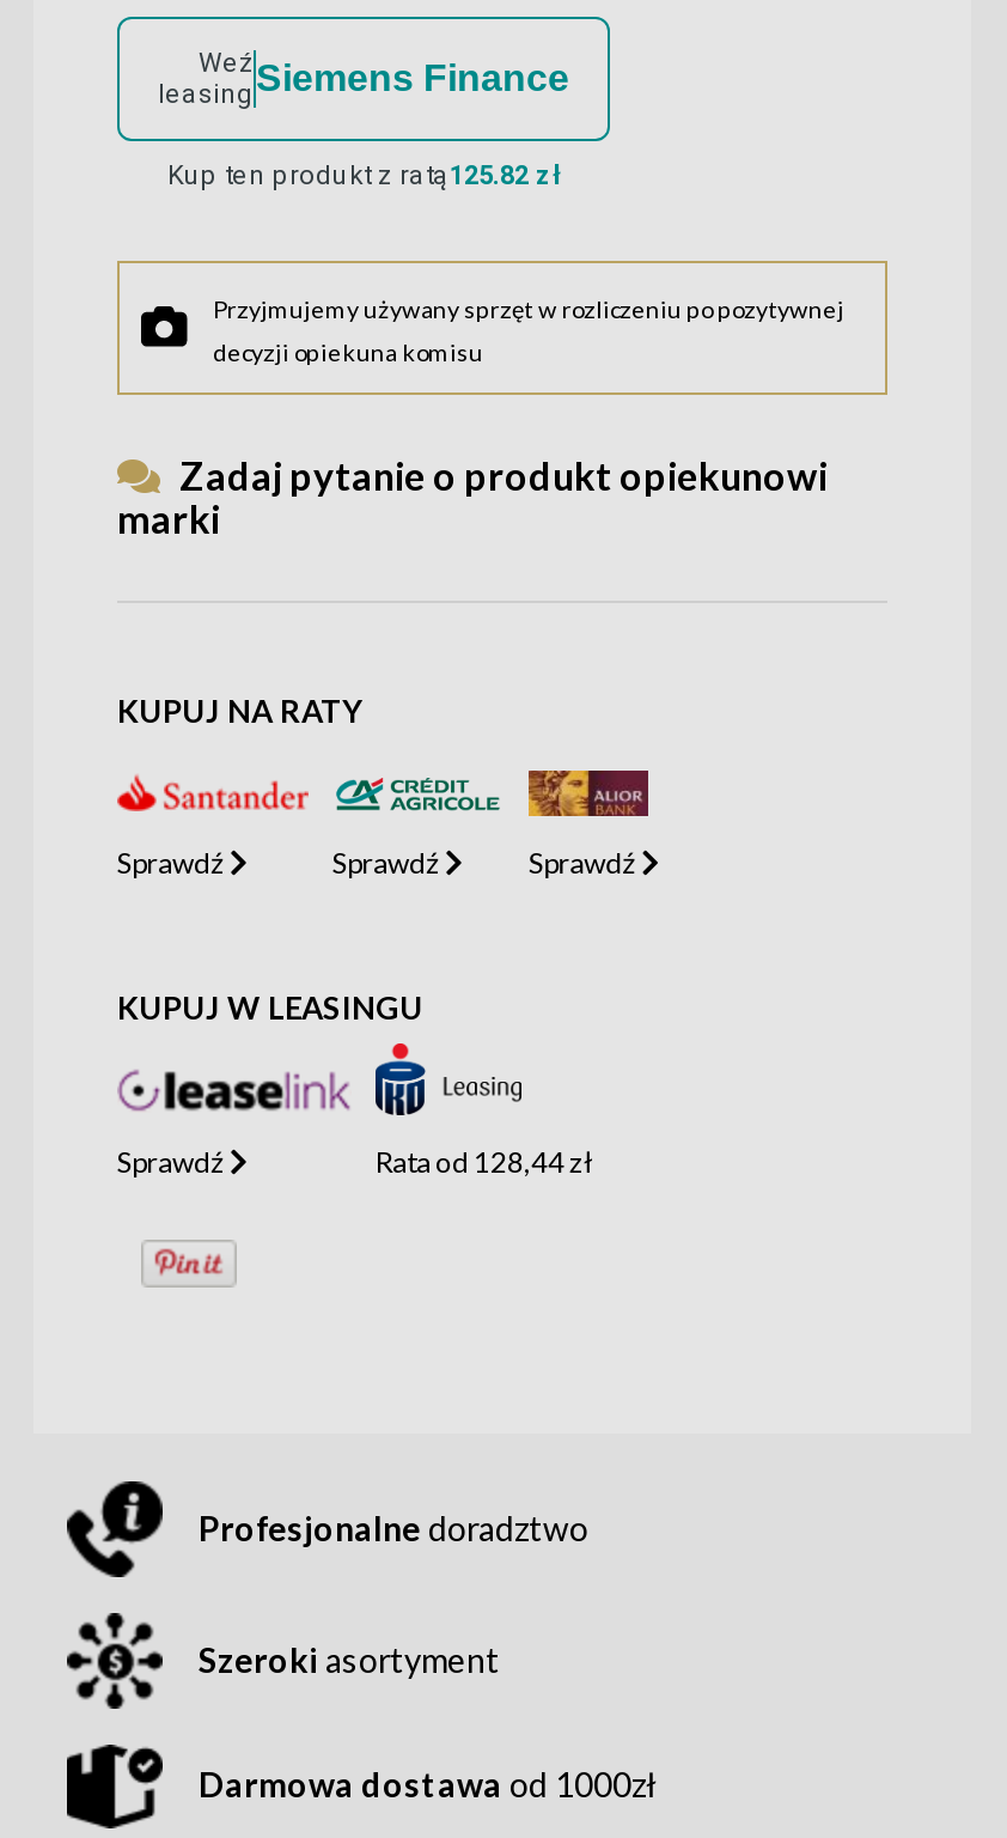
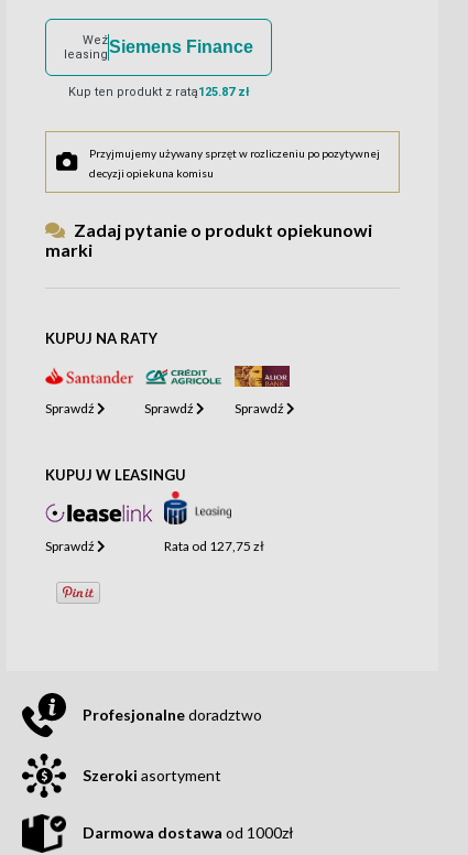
- Kup ten produkt z ratą 125.82 zł
+ Kup ten produkt z ratą 125.87 zł

- Rata od 128,44 zł
+ Rata od 127,75 zł
